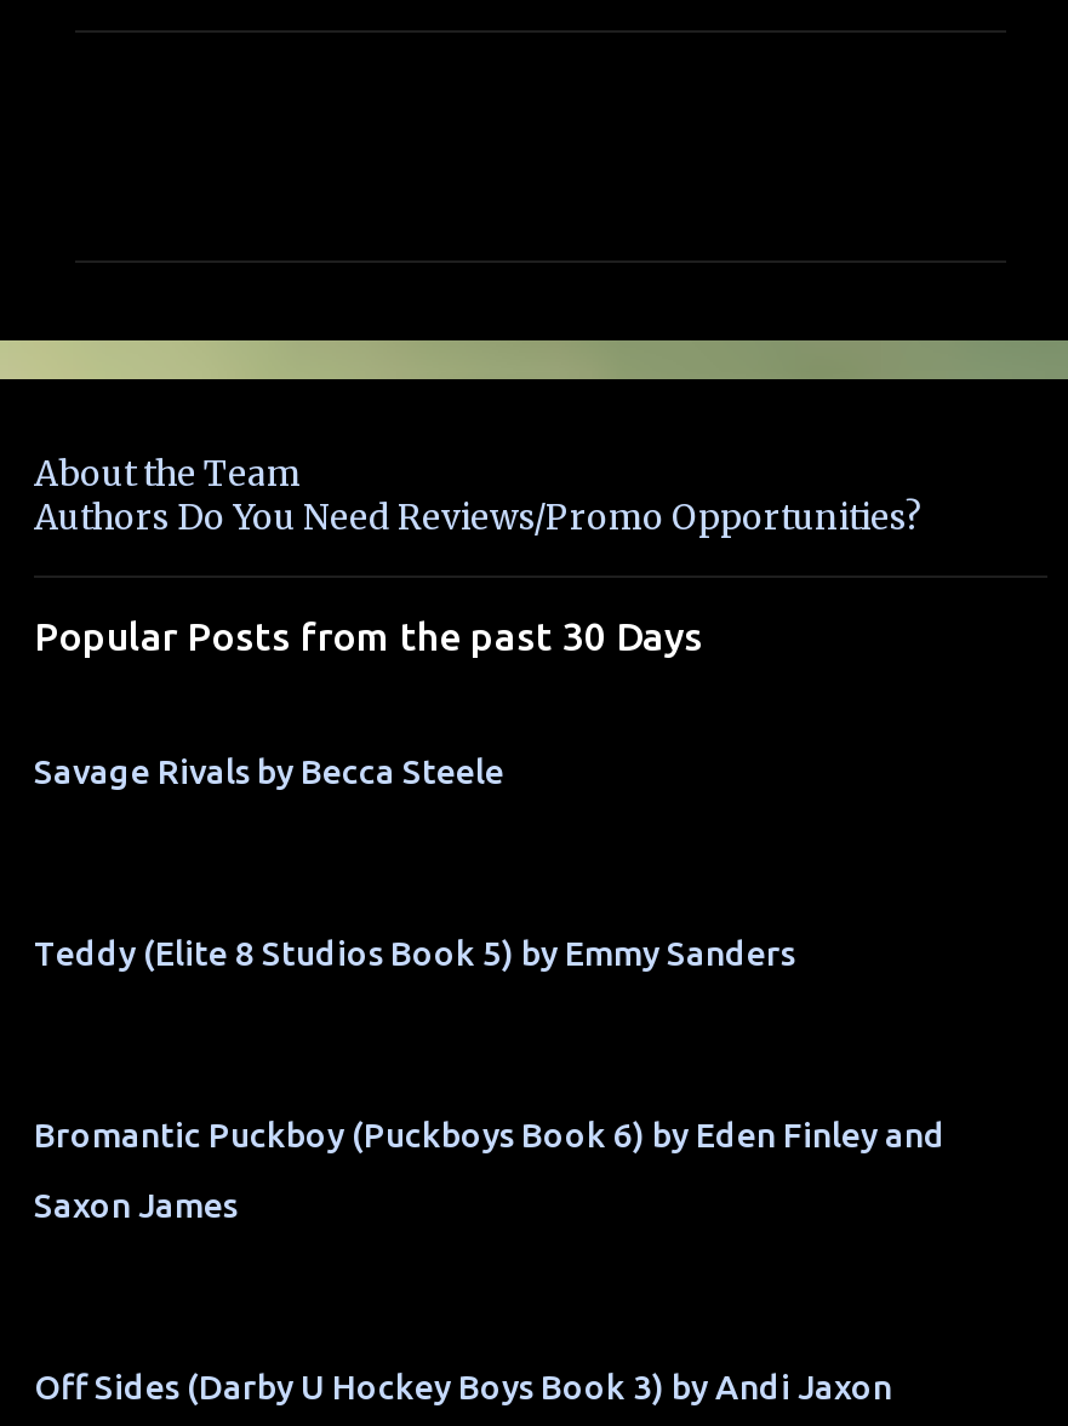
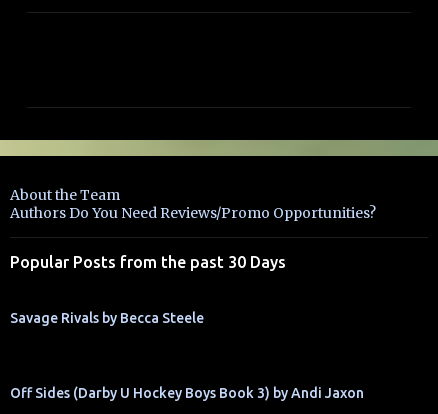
- Teddy (Elite 8 Studios Book 5) by Emmy Sanders

- Bromantic Puckboy (Puckboys Book 6) by Eden Finley and
- Saxon James
